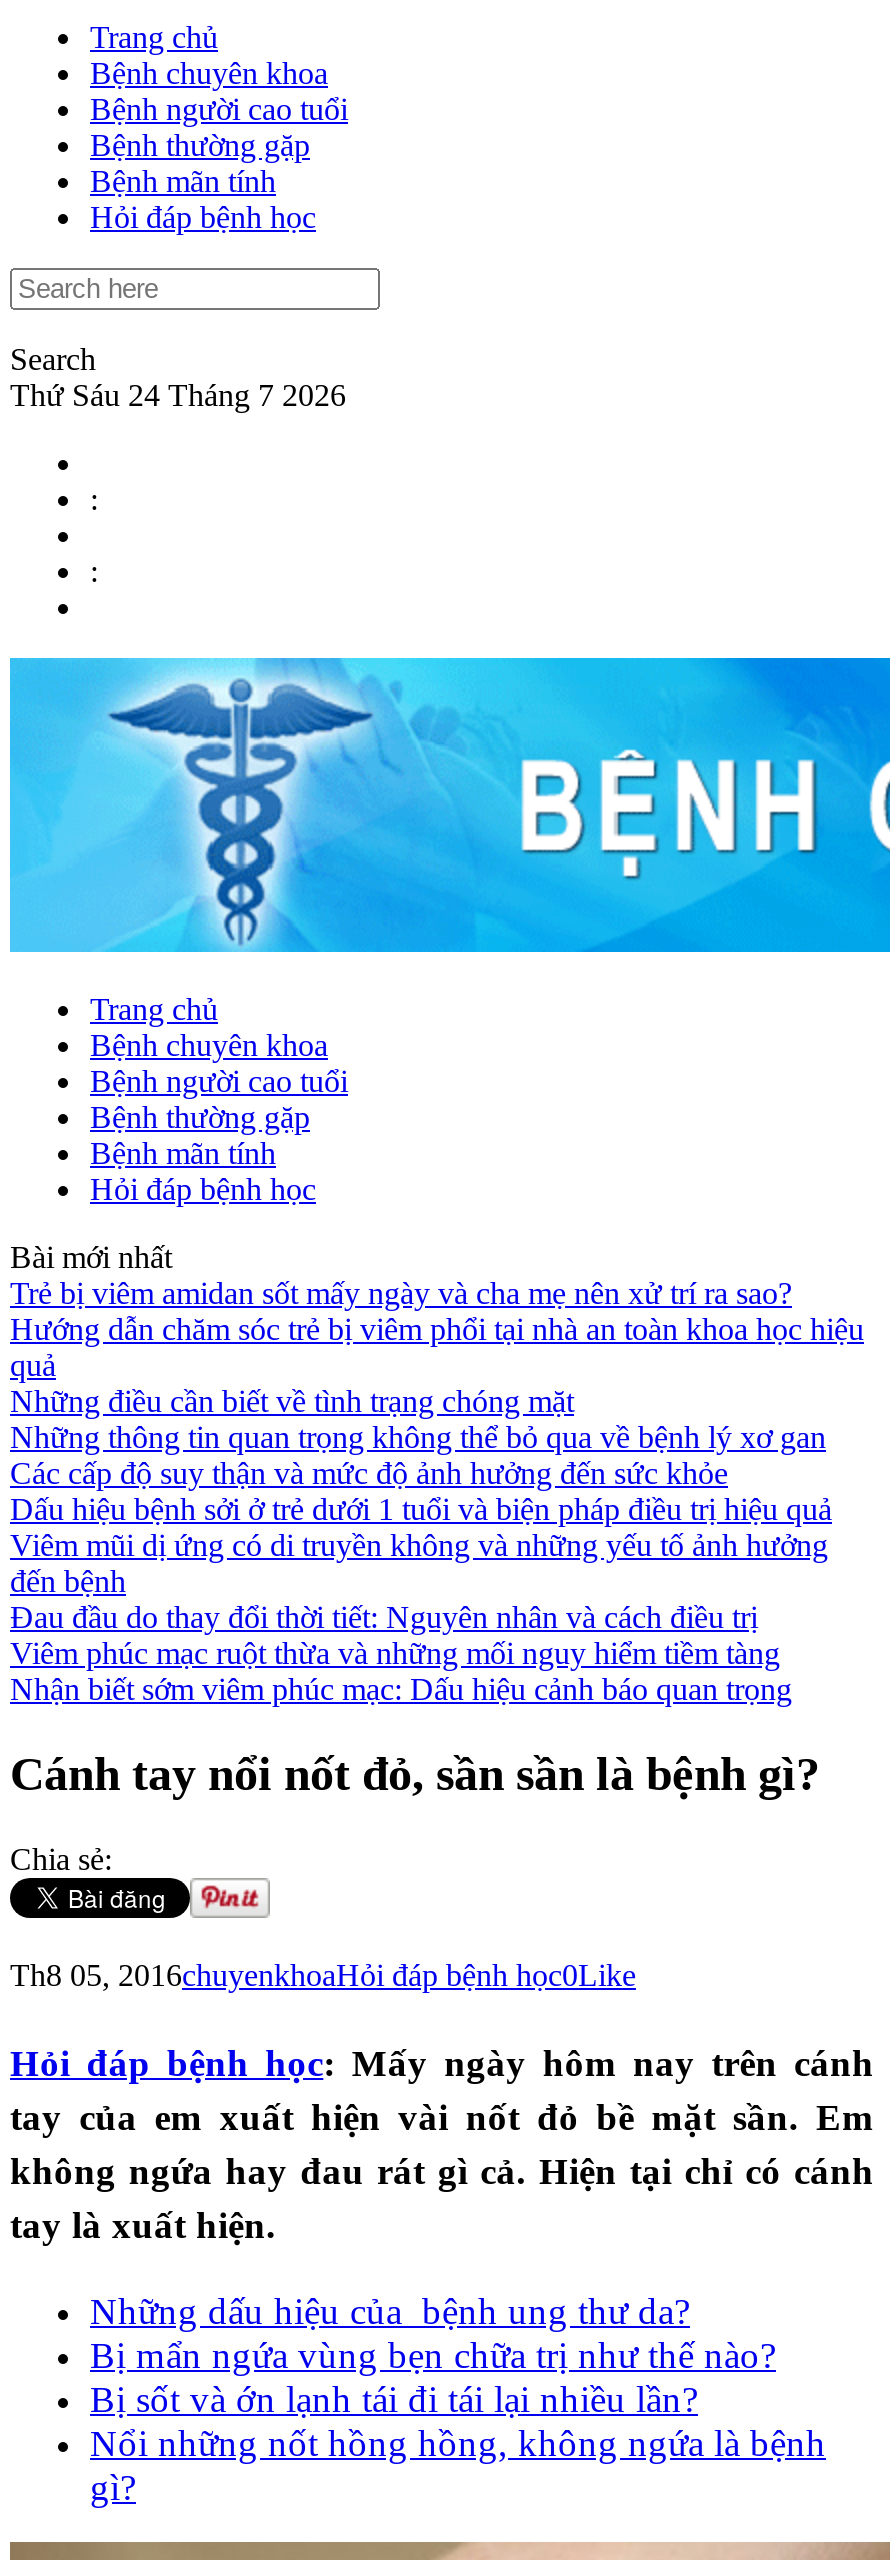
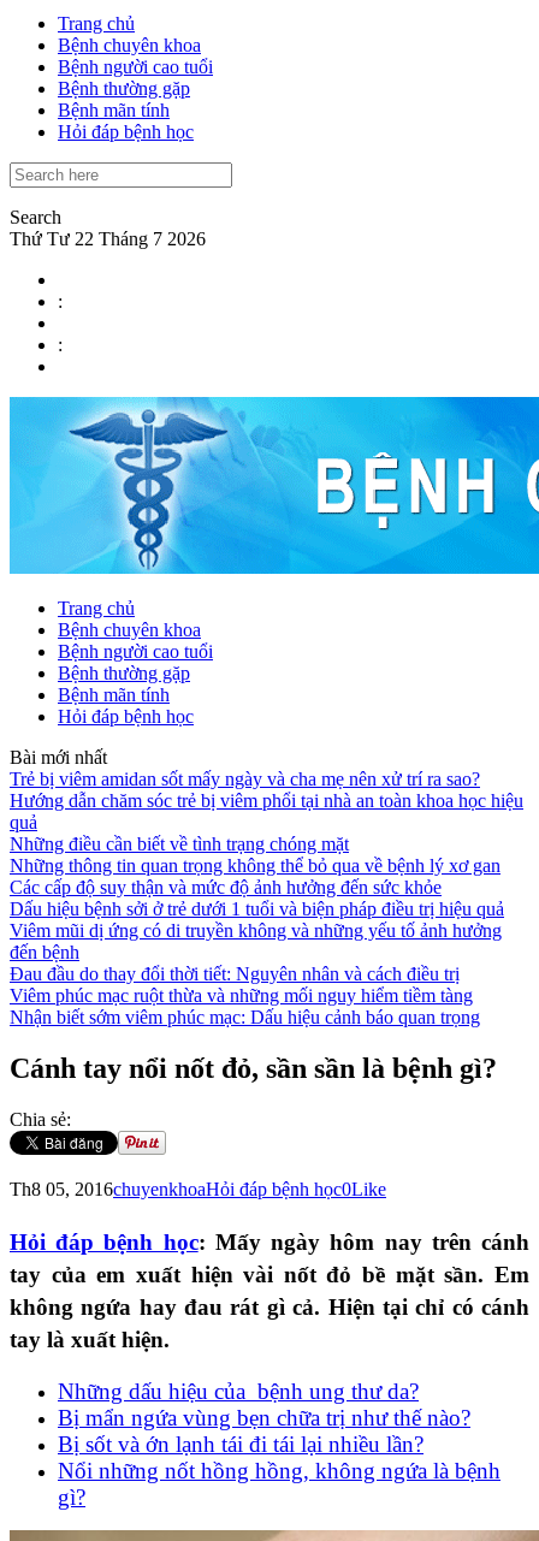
- Thứ Sáu 24 Tháng 7 2026
+ Thứ Tư 22 Tháng 7 2026
